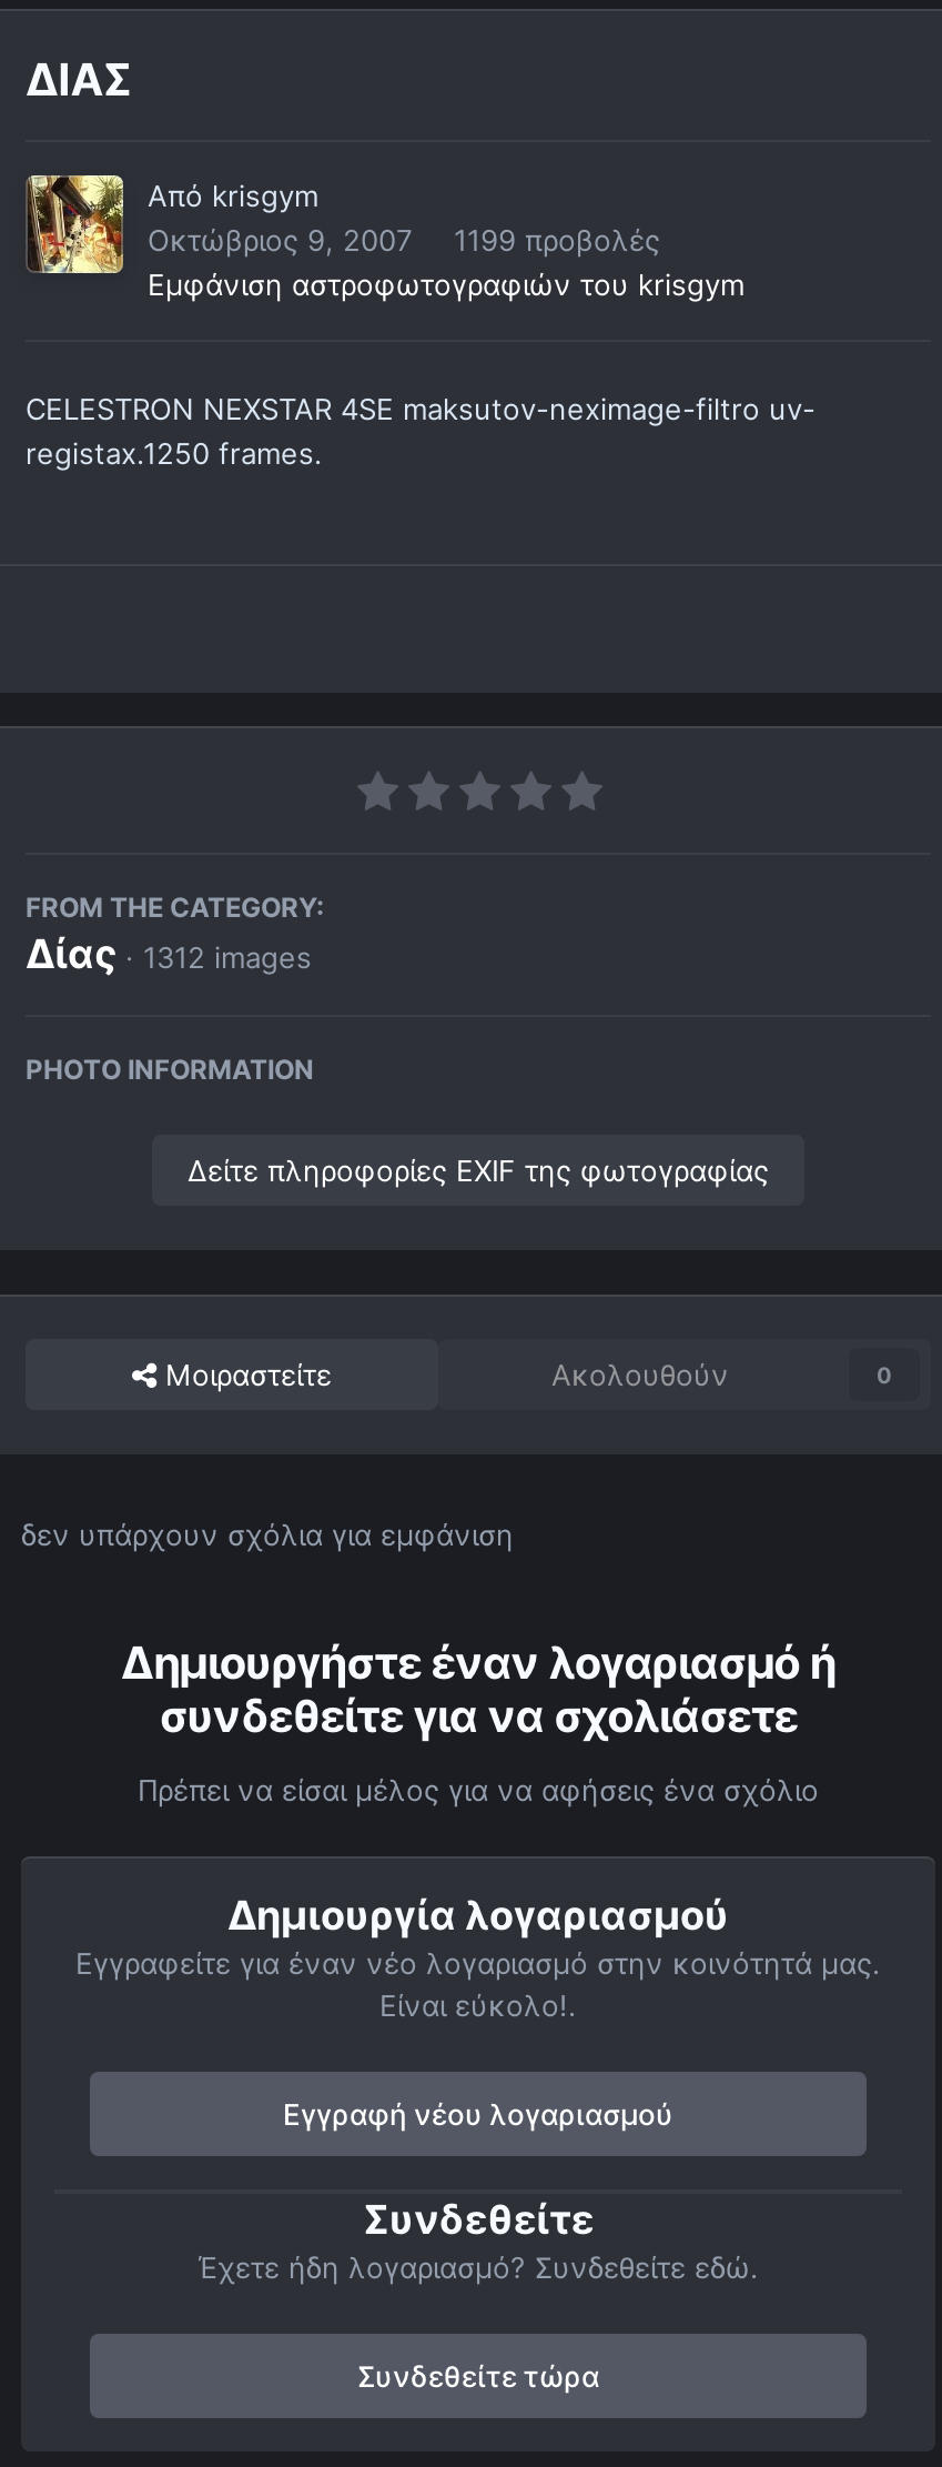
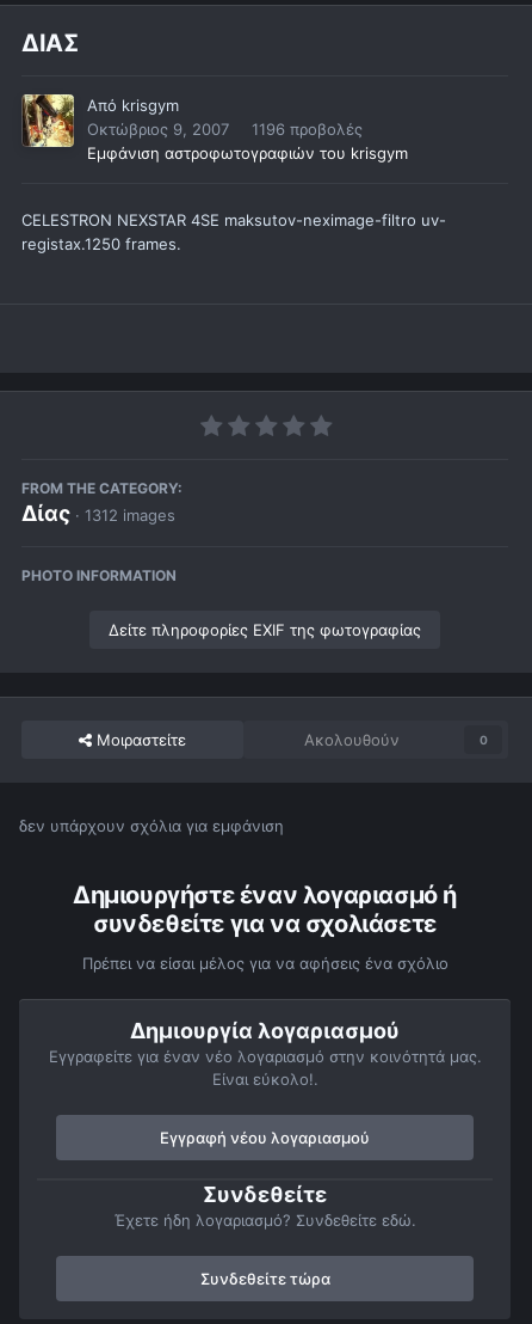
- Οκτώβριος 9, 2007 1199 προβολές
+ Οκτώβριος 9, 2007 1196 προβολές
